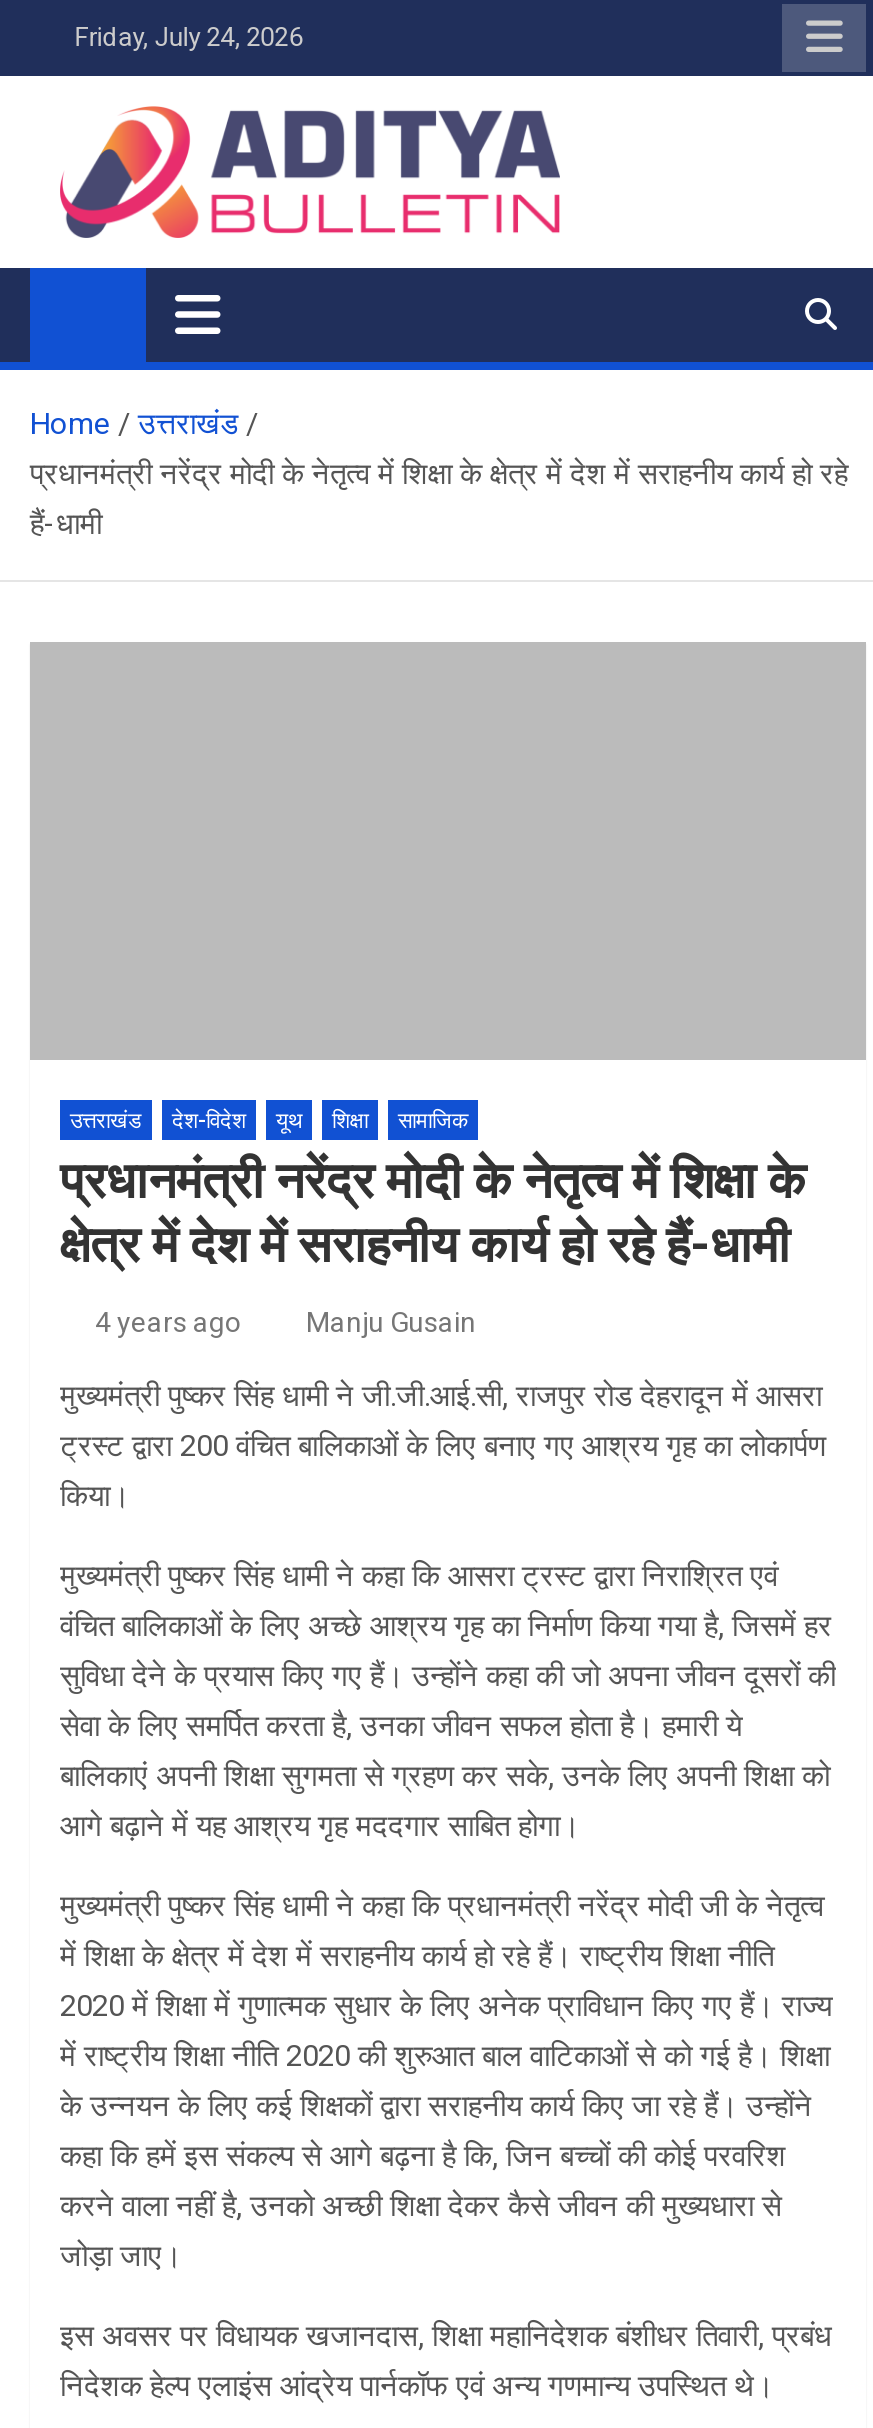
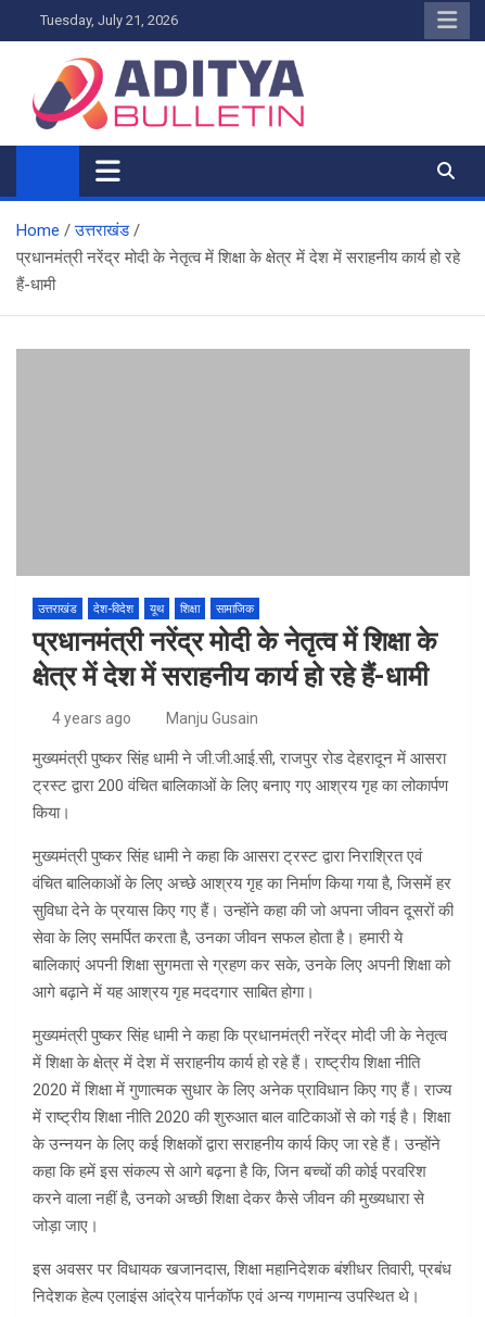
- Friday, July 24, 2026
+ Tuesday, July 21, 2026
